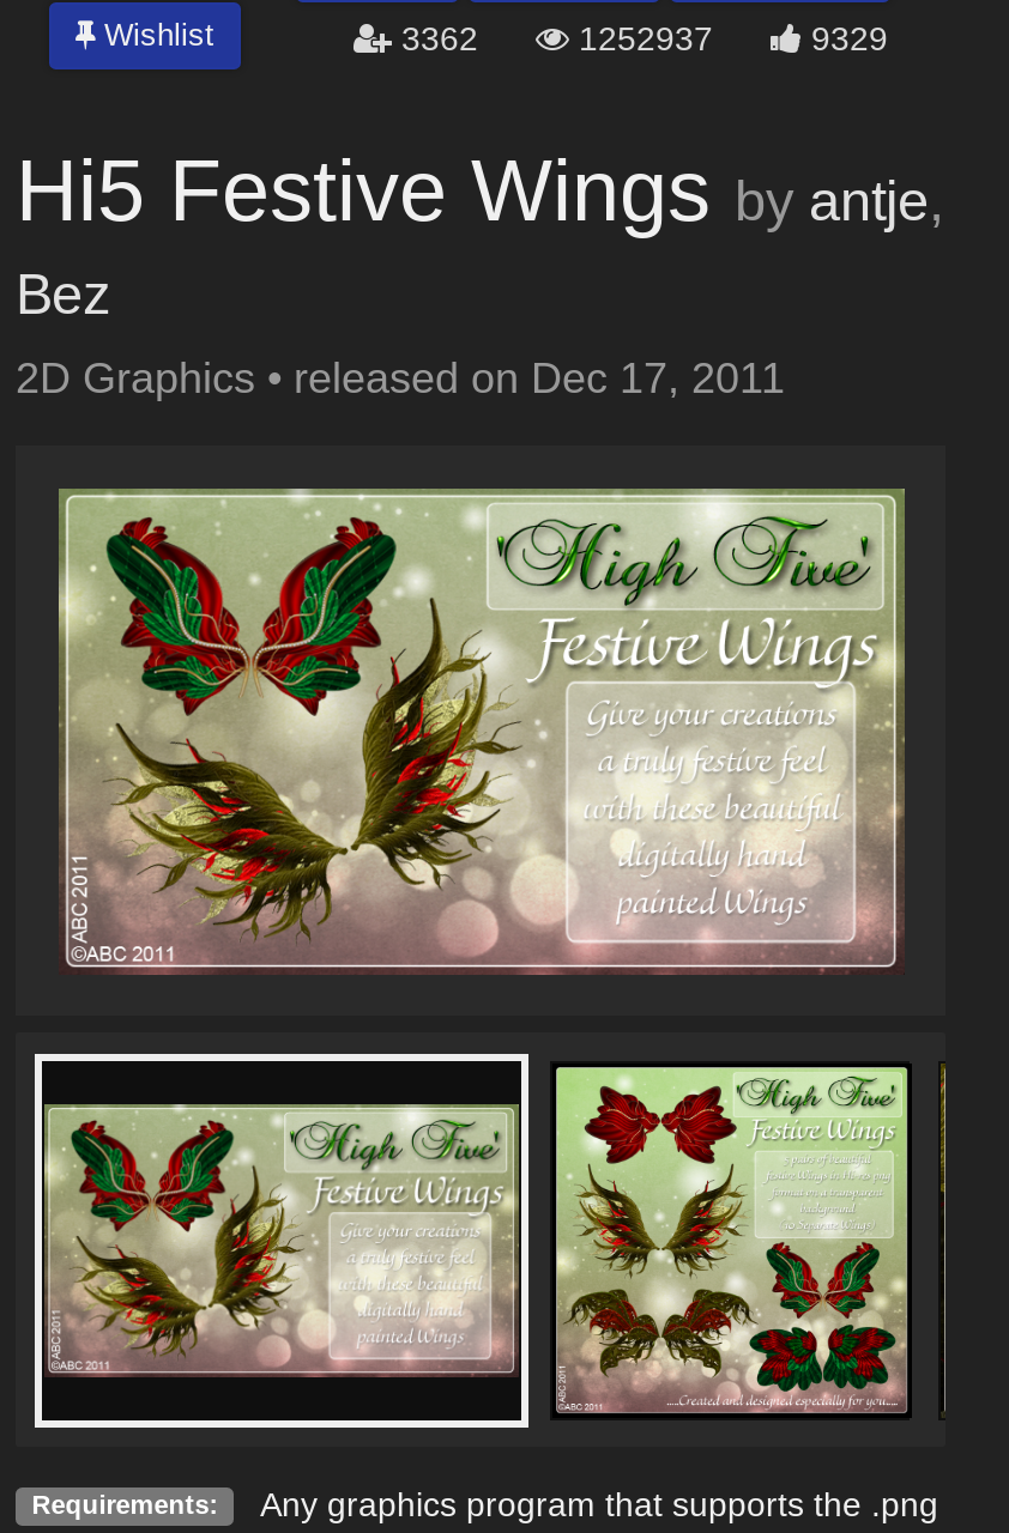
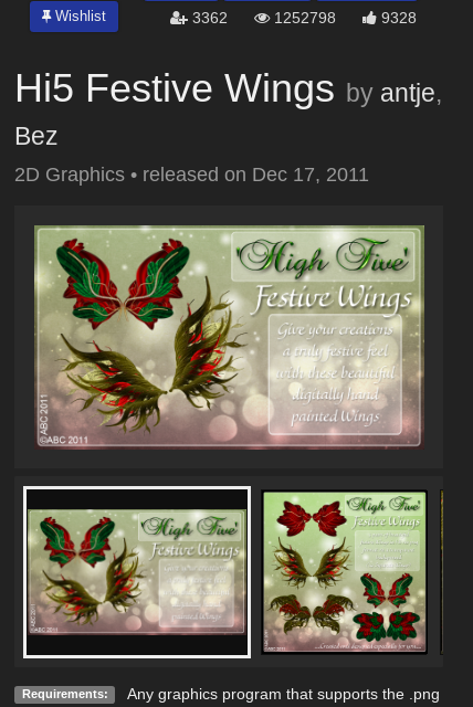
- 1252937
+ 1252798

- 9329
+ 9328
